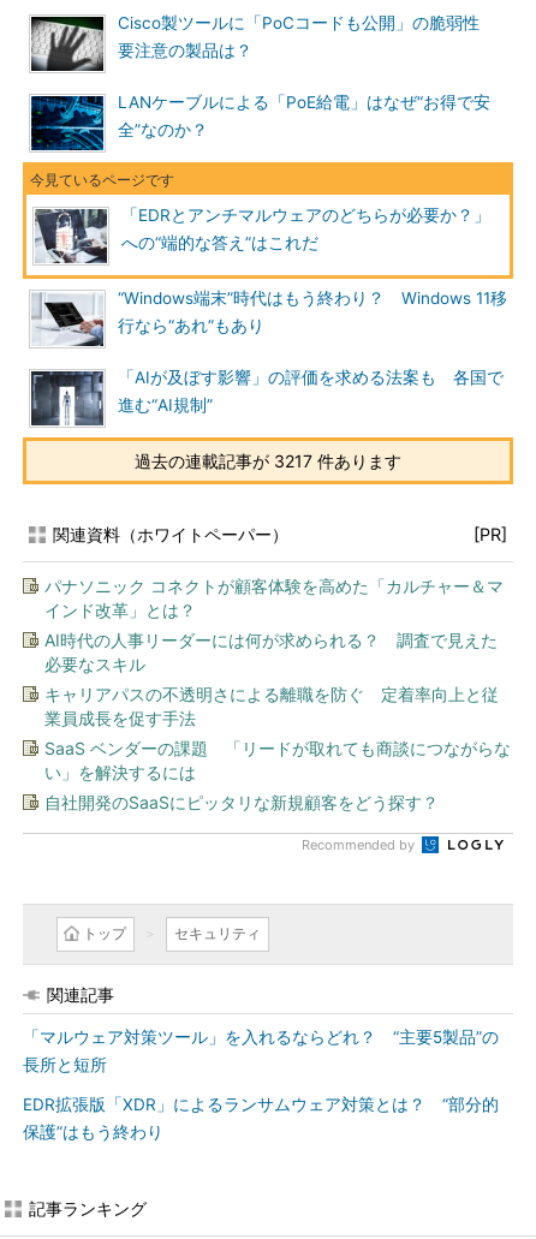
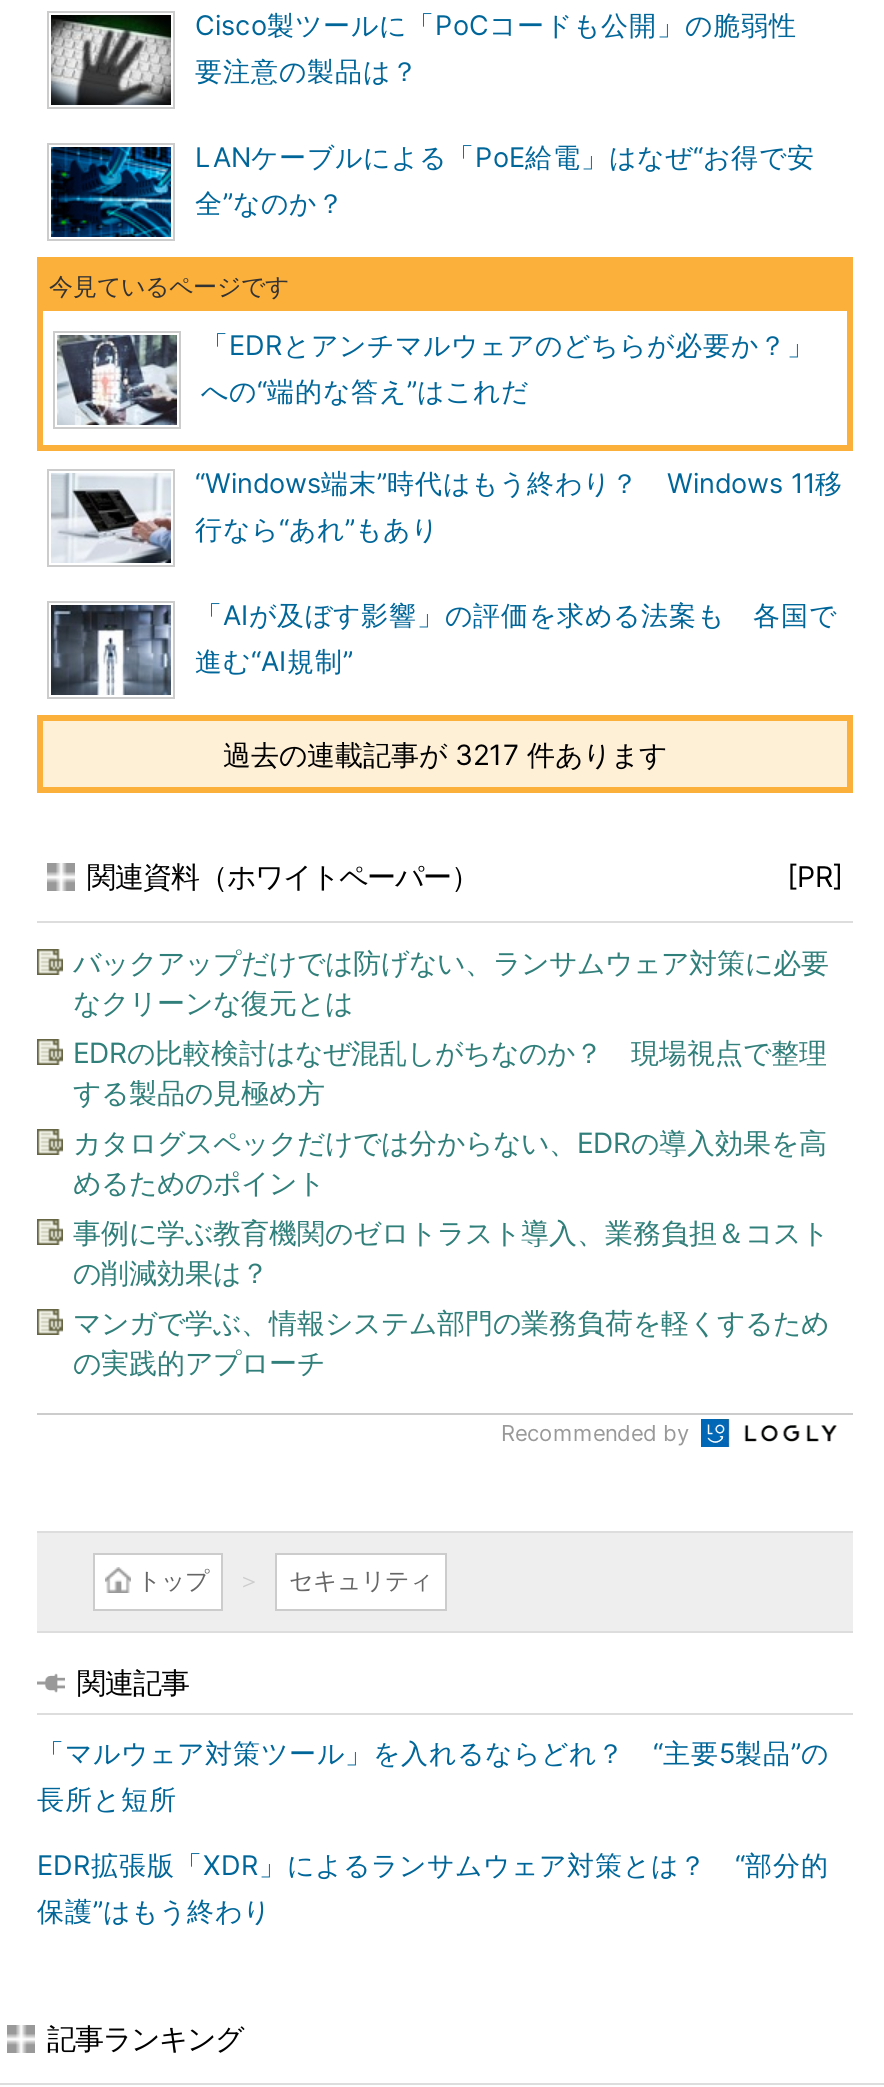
- パナソニック コネクトが顧客体験を高めた「カルチャー＆マ
- インド改革」とは？
+ バックアップだけでは防げない、ランサムウェア対策に必要
+ なクリーンな復元とは

- AI時代の人事リーダーには何が求められる？ 調査で見えた
- 必要なスキル
+ EDRの比較検討はなぜ混乱しがちなのか？ 現場視点で整理
+ する製品の見極め方

- キャリアパスの不透明さによる離職を防ぐ 定着率向上と従
- 業員成長を促す手法
+ カタログスペックだけでは分からない、EDRの導入効果を高
+ めるためのポイント

- SaaS ベンダーの課題 「リードが取れても商談につながらな
- い」を解決するには
+ 事例に学ぶ教育機関のゼロトラスト導入、業務負担＆コスト
+ の削減効果は？

- 自社開発のSaaSにピッタリな新規顧客をどう探す？
+ マンガで学ぶ、情報システム部門の業務負荷を軽くするため
+ の実践的アプローチ
